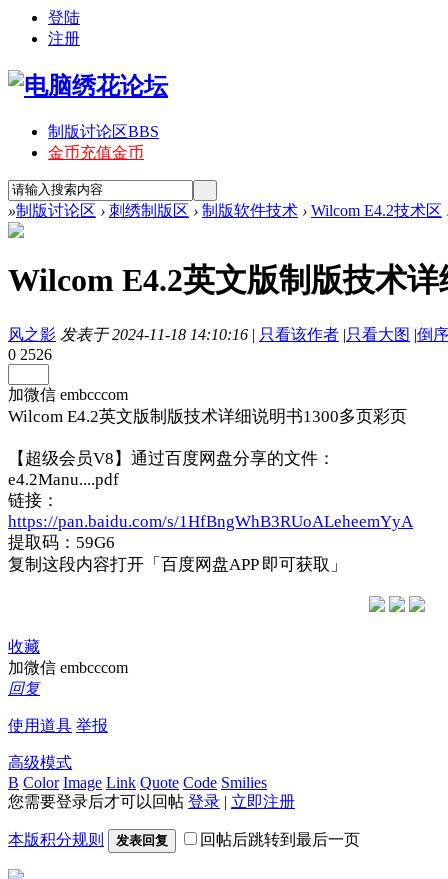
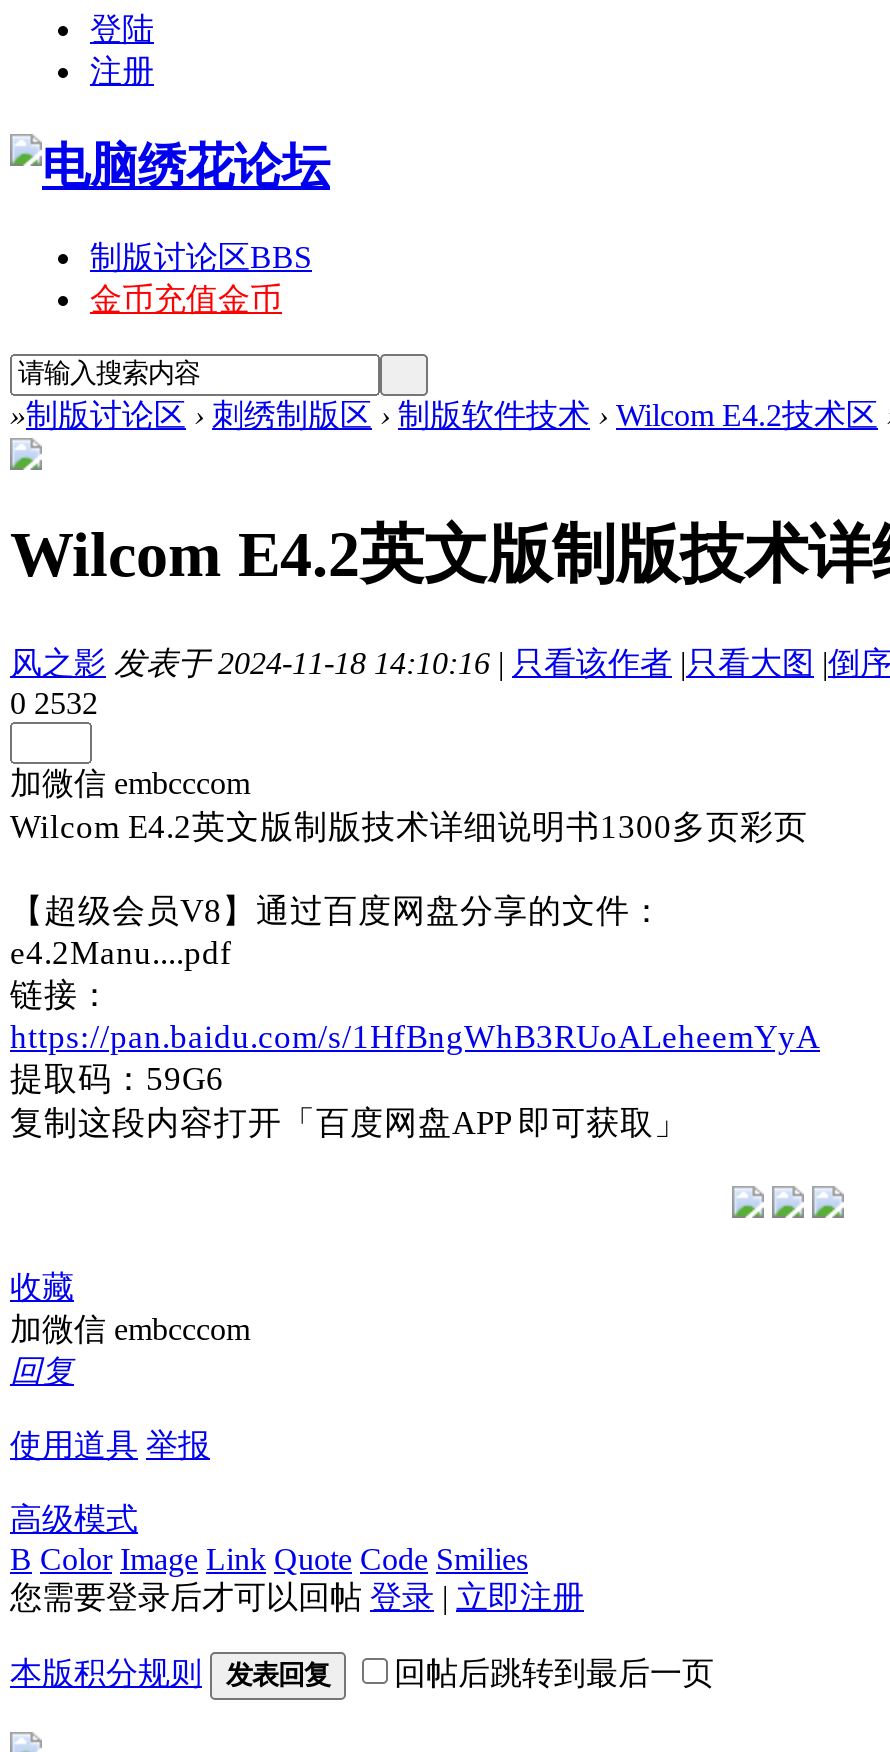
- 0 2526
+ 0 2532
